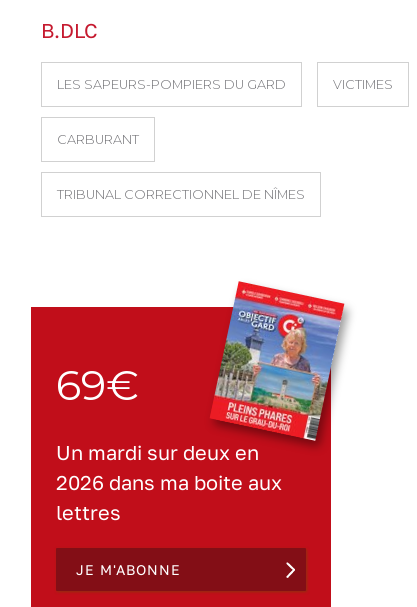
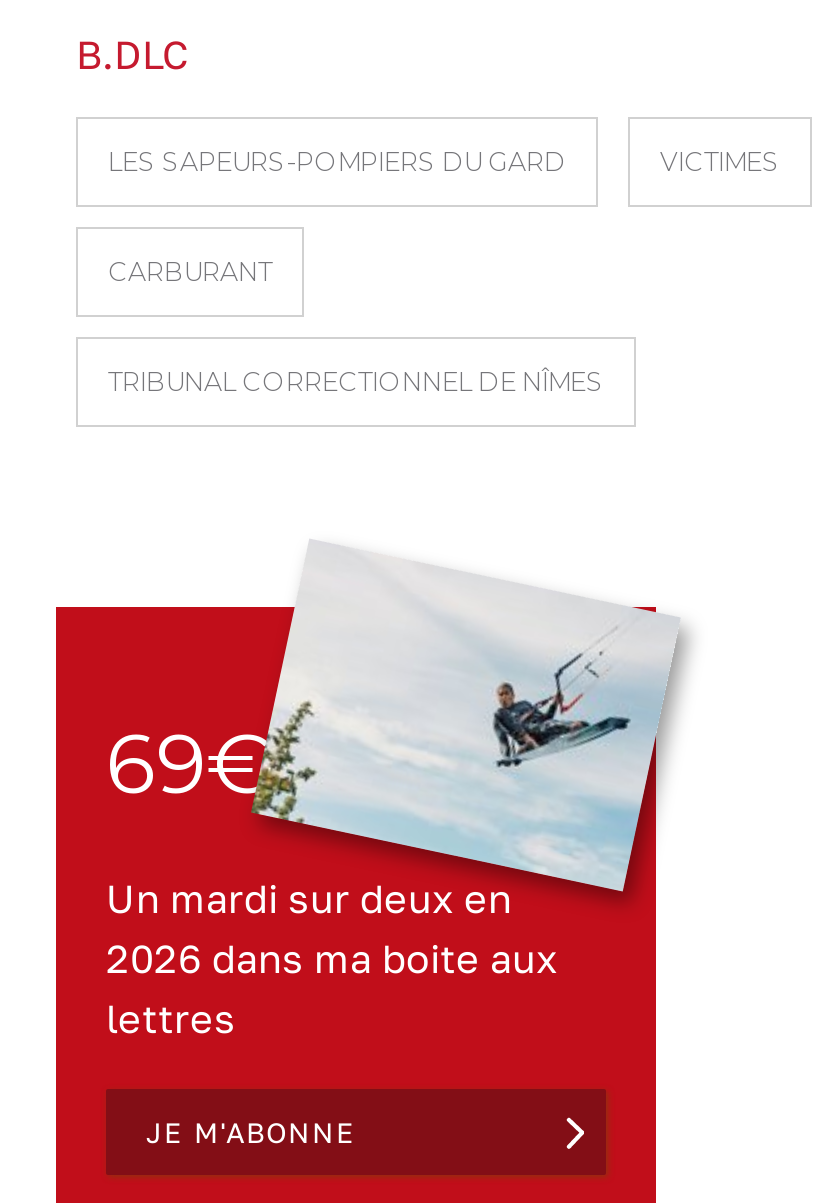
- [image]
+ [image]
